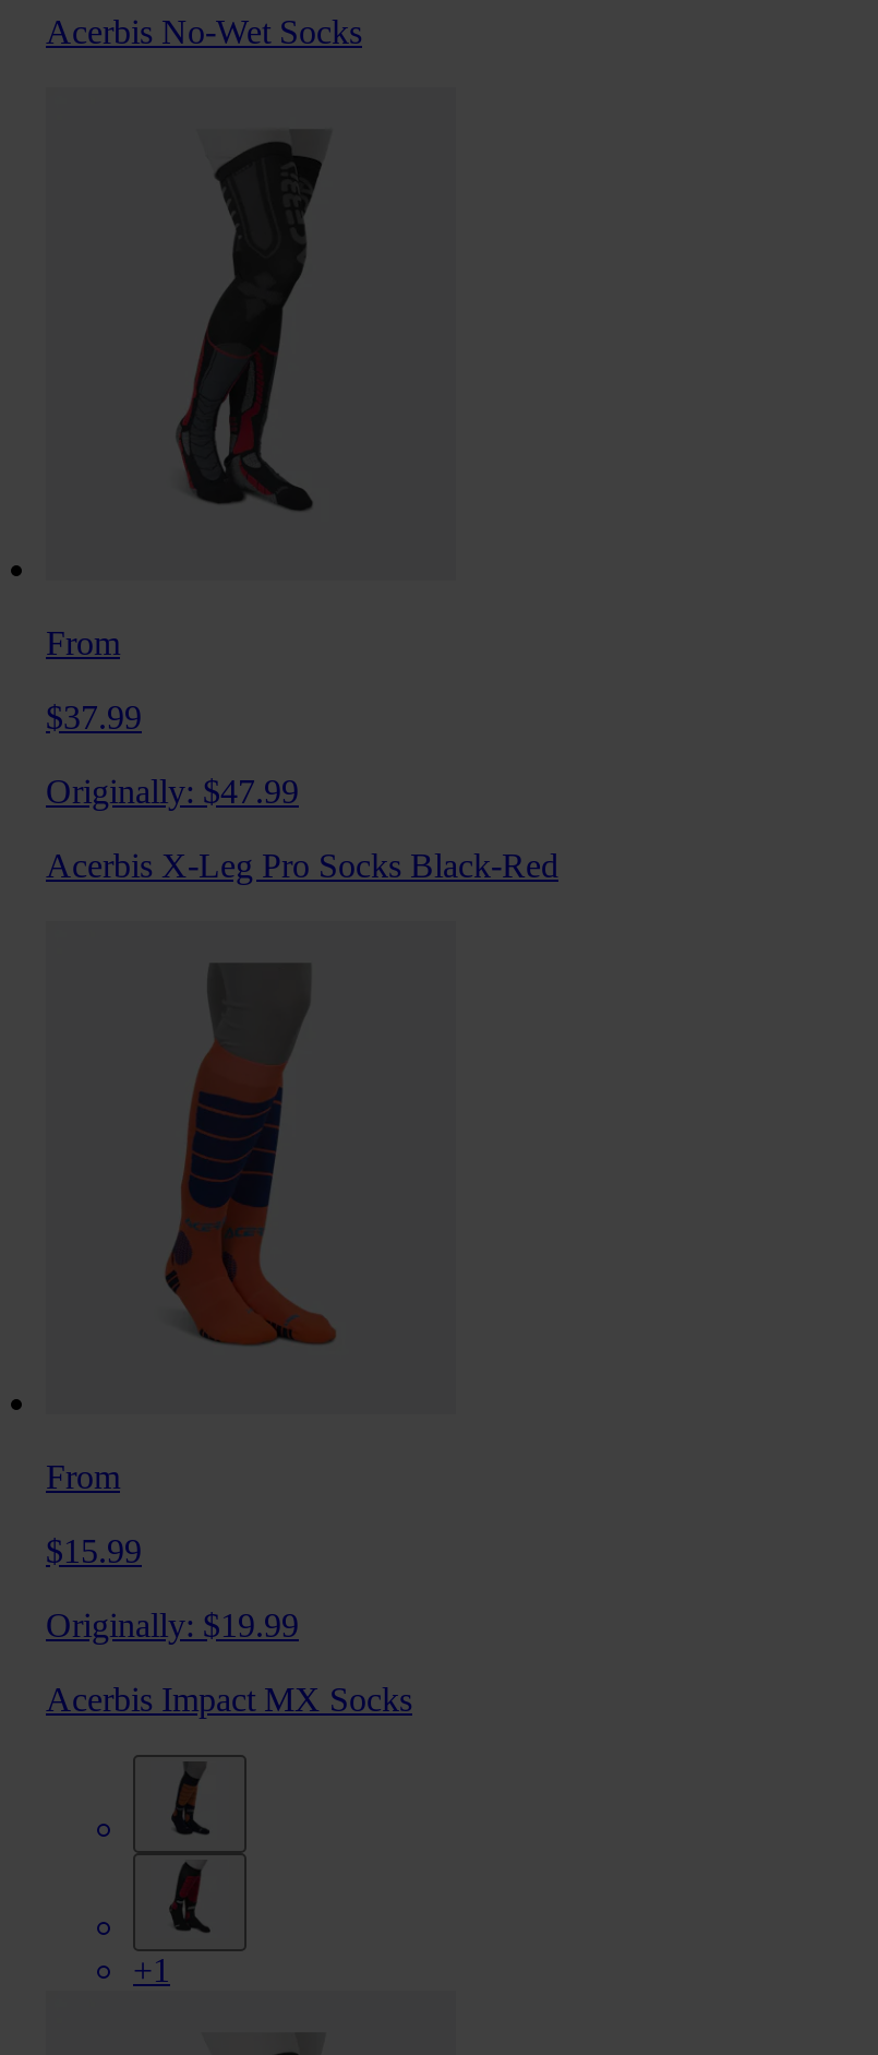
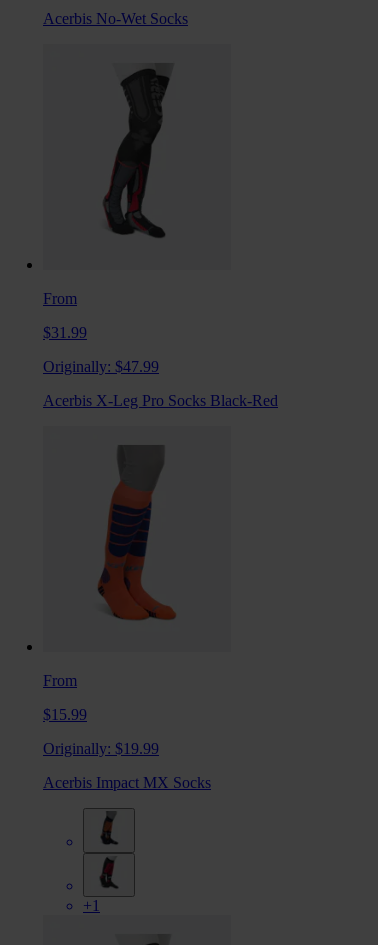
- $37.99
+ $31.99
